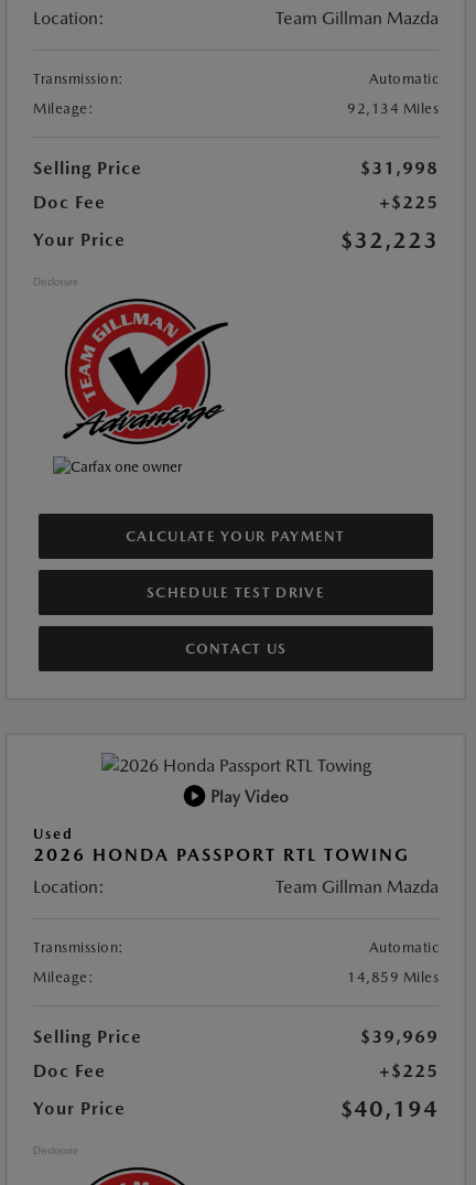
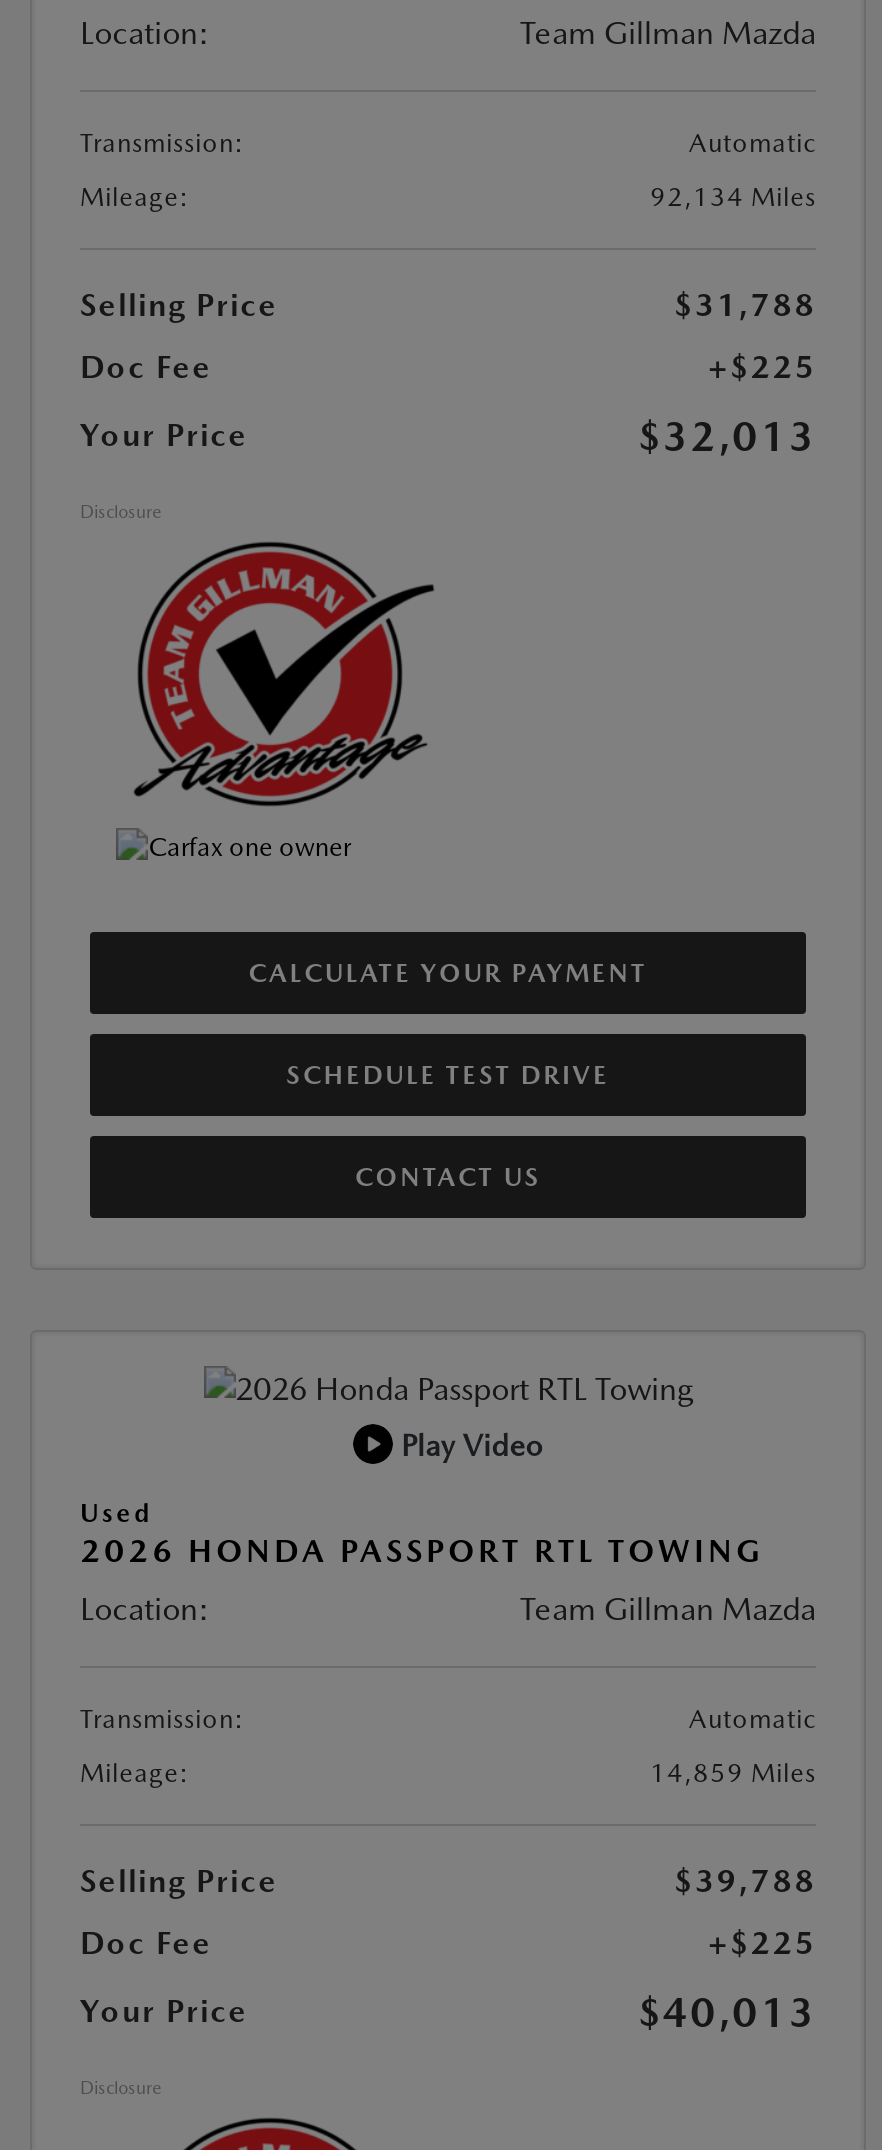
- $31,998
+ $31,788

- $32,223
+ $32,013

- $39,969
+ $39,788

- $40,194
+ $40,013
